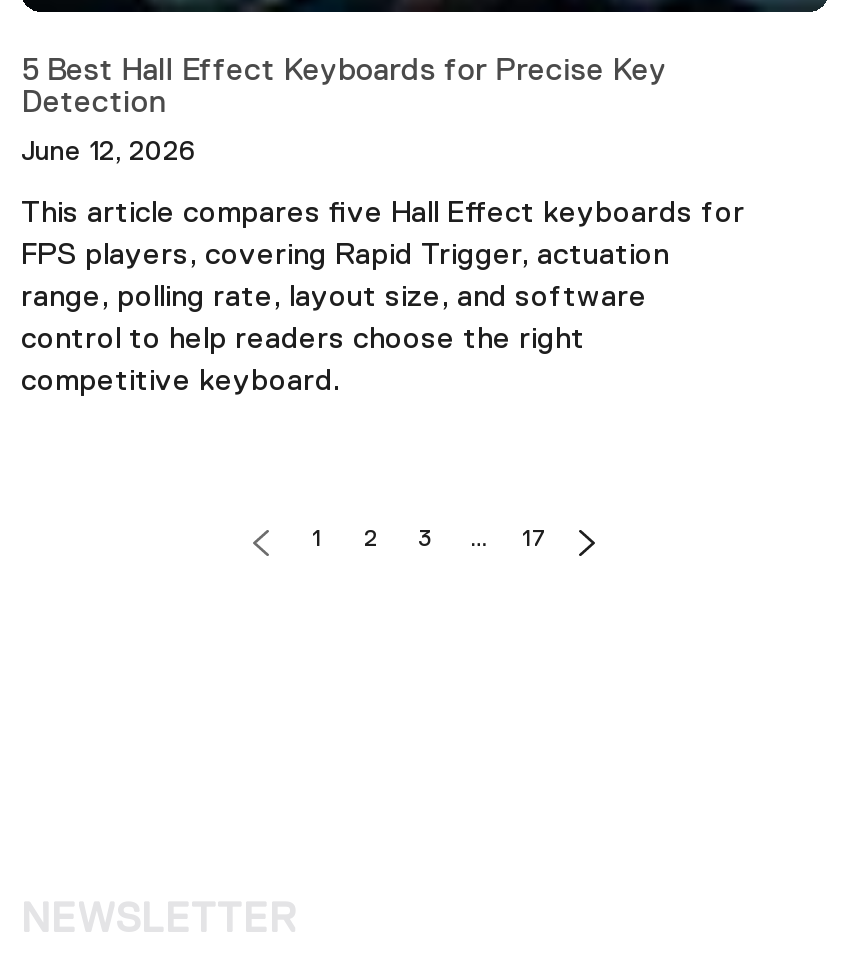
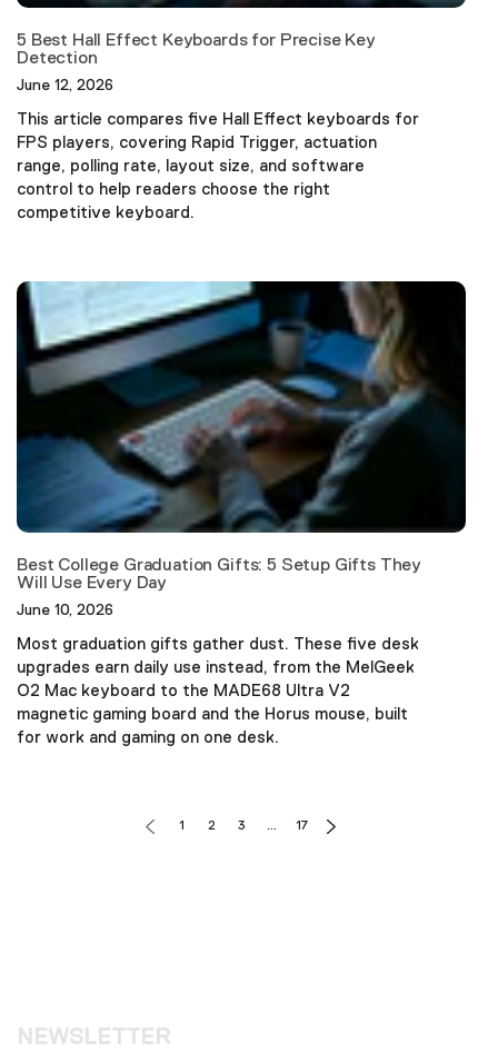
+ [image]
+ Best College Graduation Gifts: 5 Setup Gifts They
+ Will Use Every Day
+ June 10, 2026
+ Most graduation gifts gather dust. These five desk
+ upgrades earn daily use instead, from the MelGeek
+ O2 Mac keyboard to the MADE68 Ultra V2
+ magnetic gaming board and the Horus mouse, built
+ for work and gaming on one desk.
